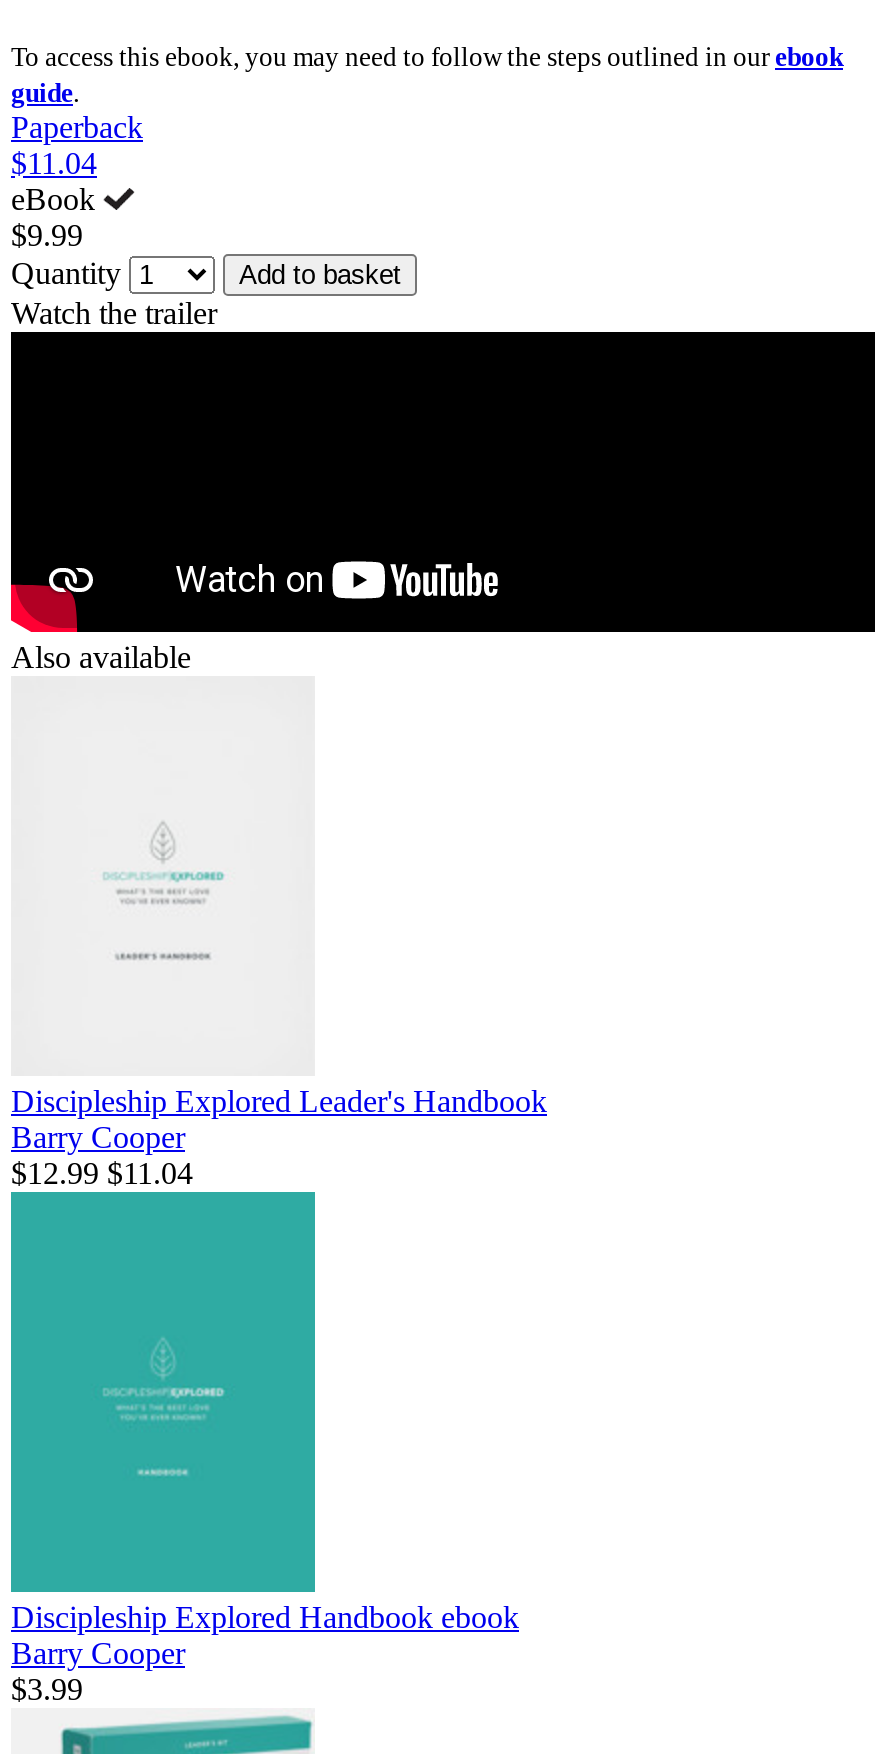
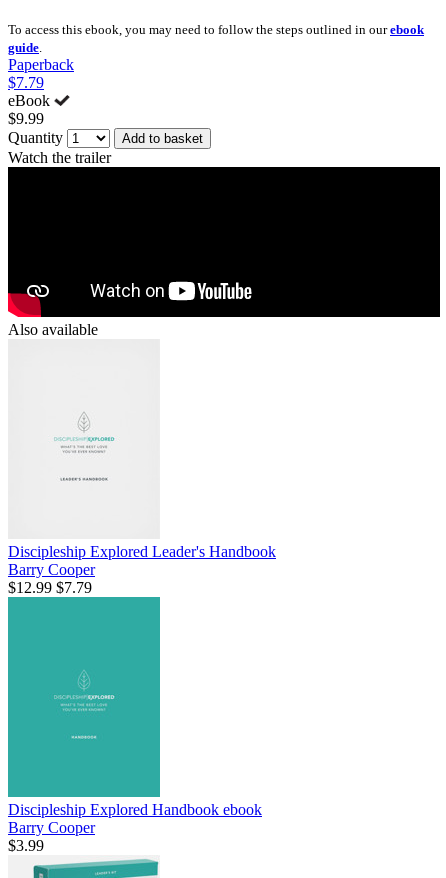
- $11.04
+ $7.79

- $12.99 $11.04
+ $12.99 $7.79
